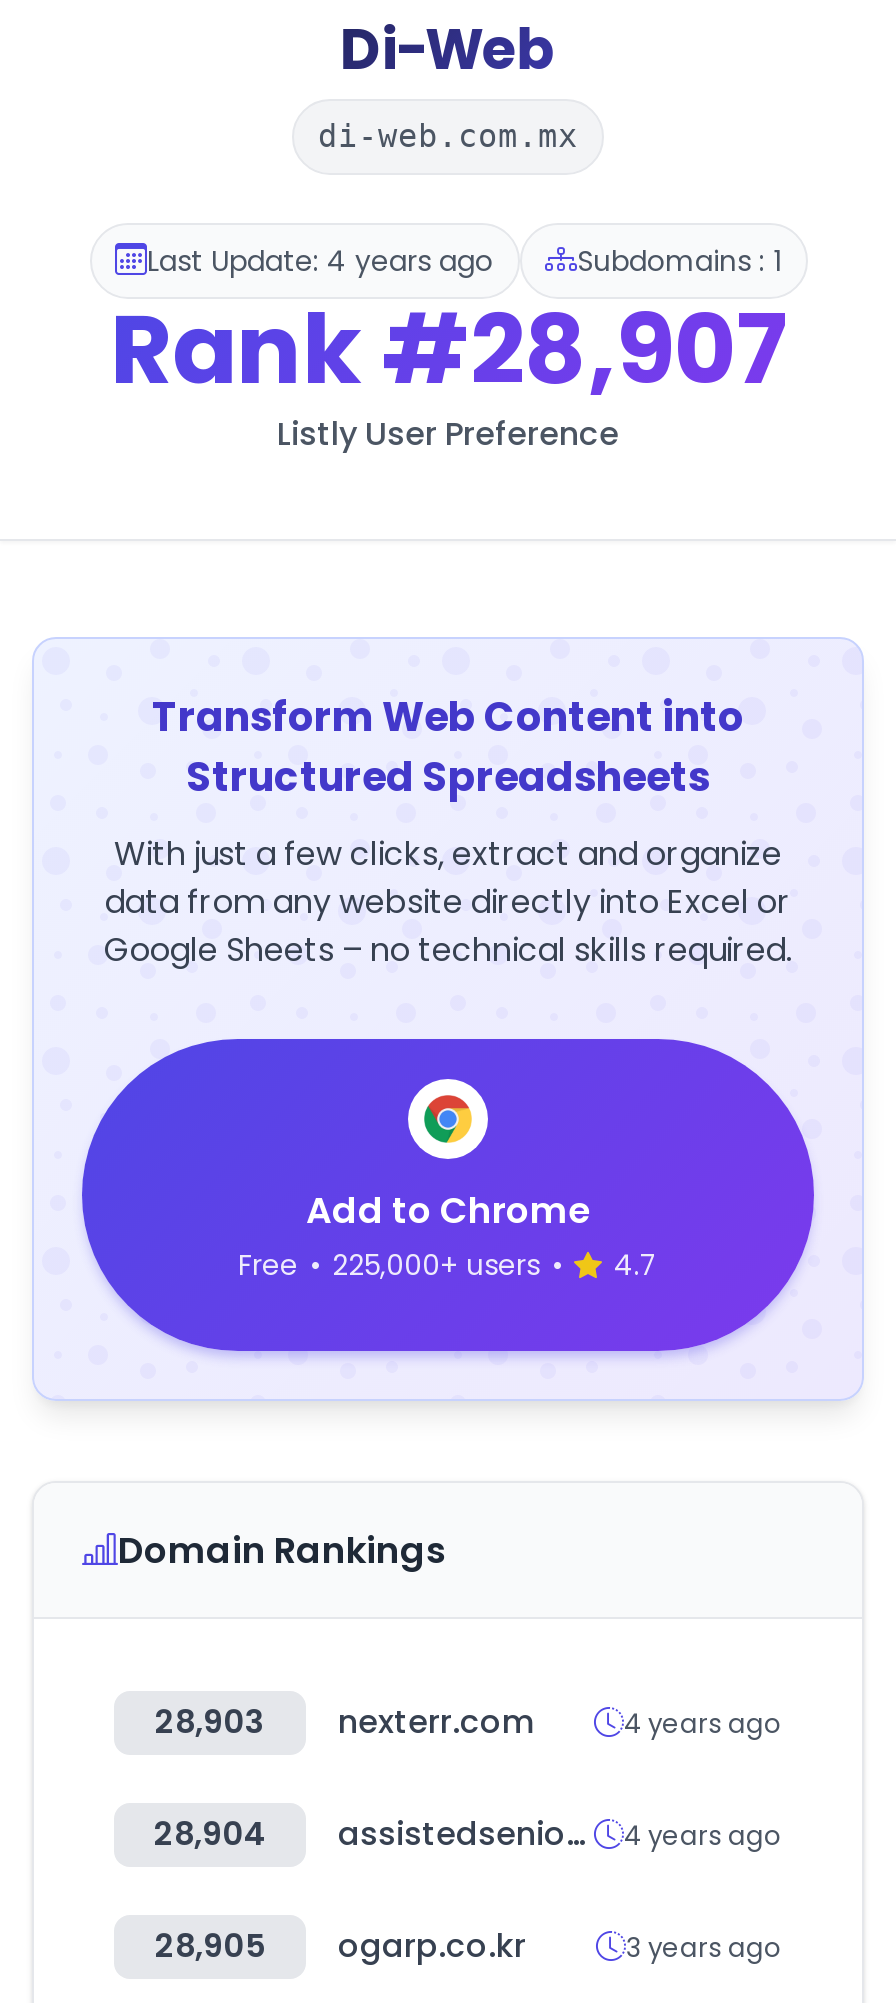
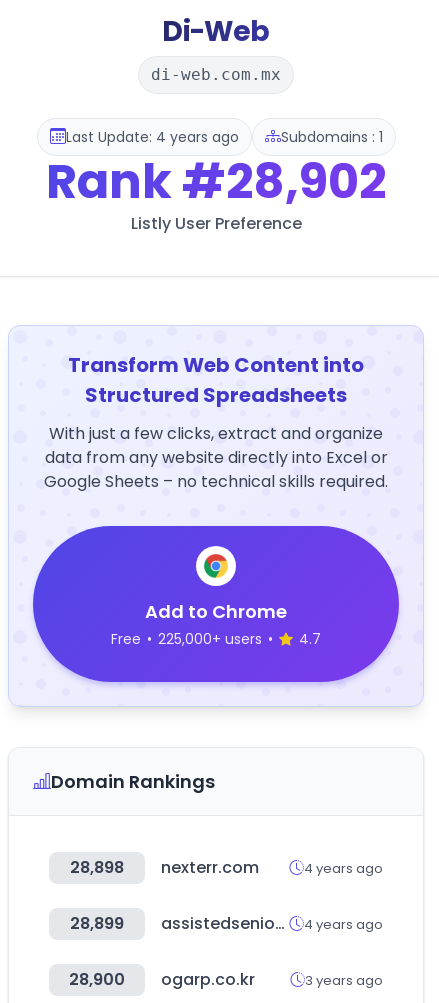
- Rank #28,907
+ Rank #28,902

- 28,903 nexterr.com
+ 28,898 nexterr.com

- 28,904
+ 28,899

- 28,905 ogarp.co.kr
+ 28,900 ogarp.co.kr
